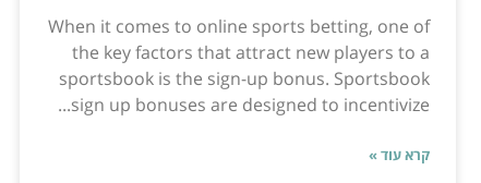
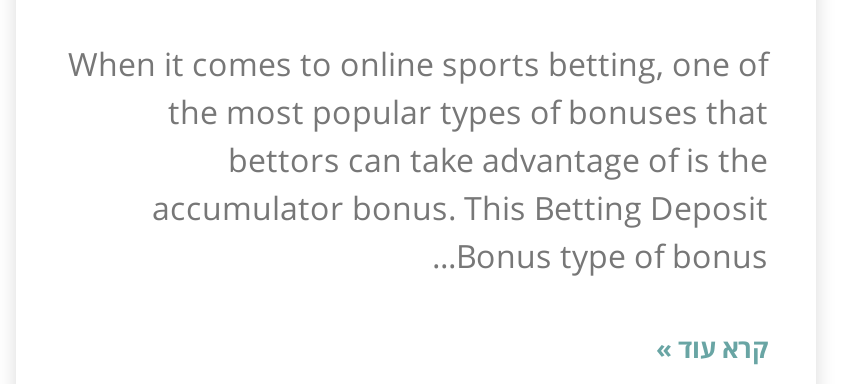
- the key factors that attract new players to a
- sportsbook is the sign-up bonus. Sportsbook
- sign up bonuses are designed to incentivize...
+ the most popular types of bonuses that
+ bettors can take advantage of is the
+ accumulator bonus. This Betting Deposit
+ Bonus type of bonus...
